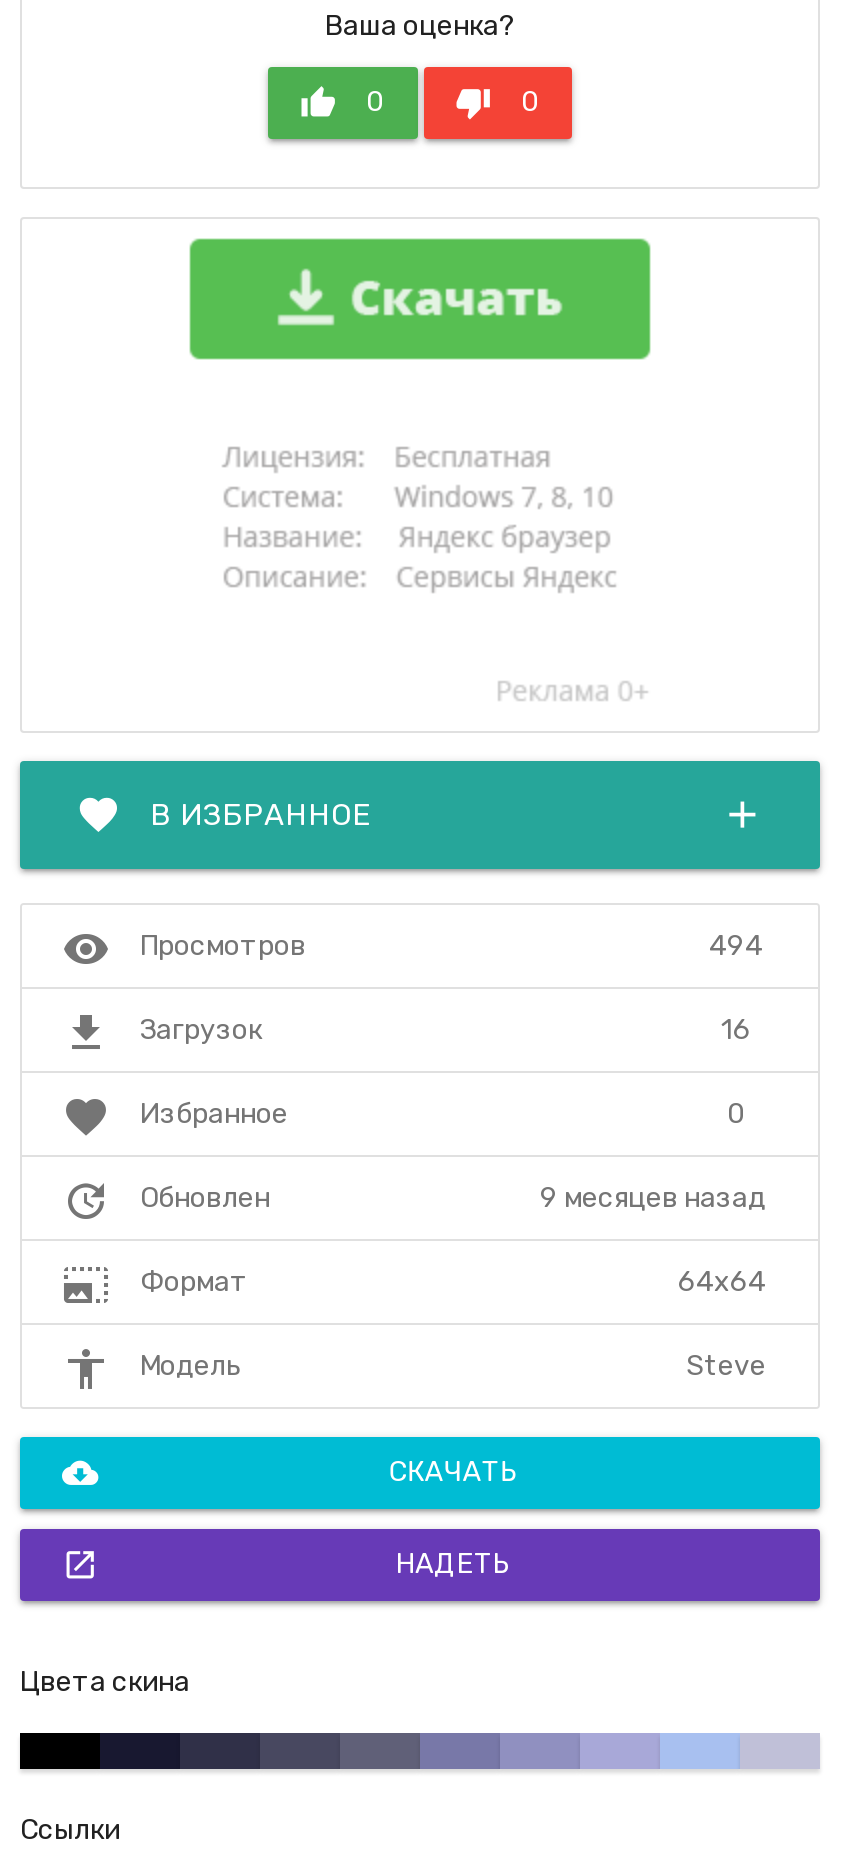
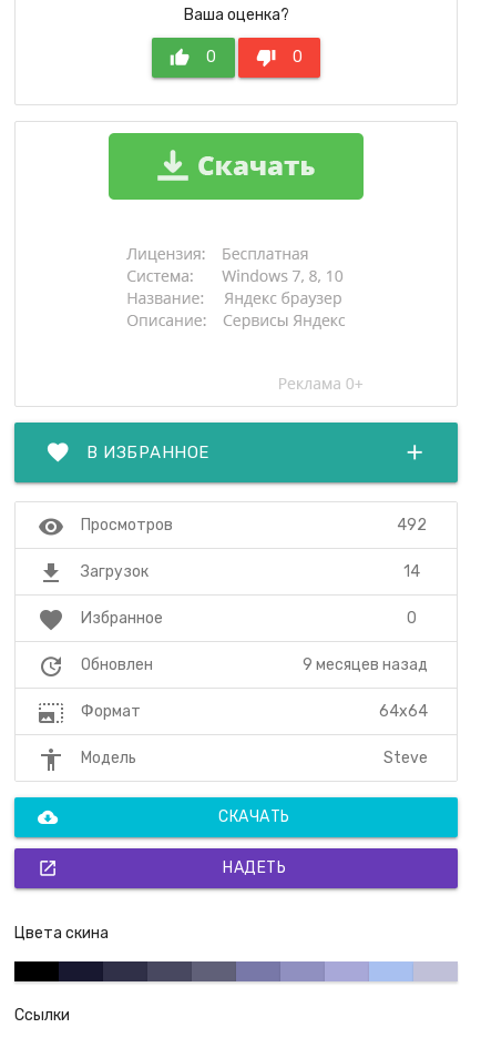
- 494
+ 492

- 16
+ 14
